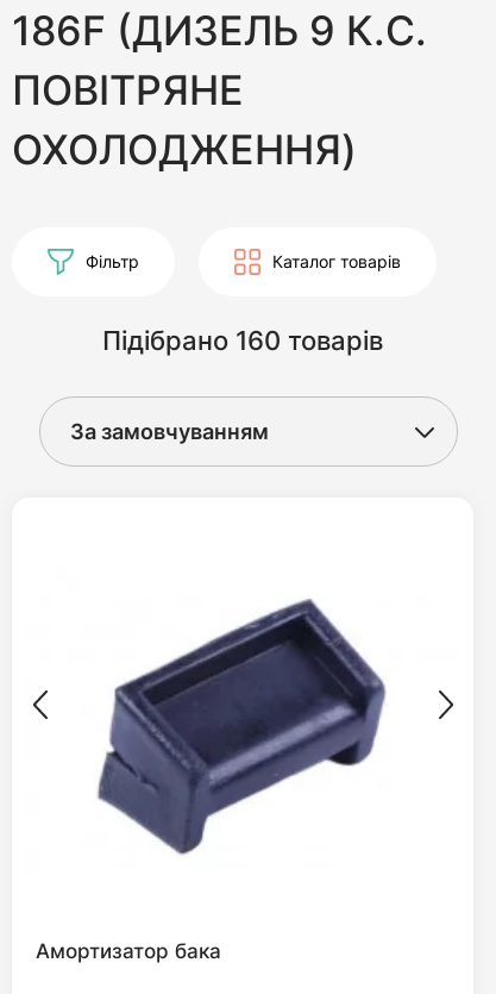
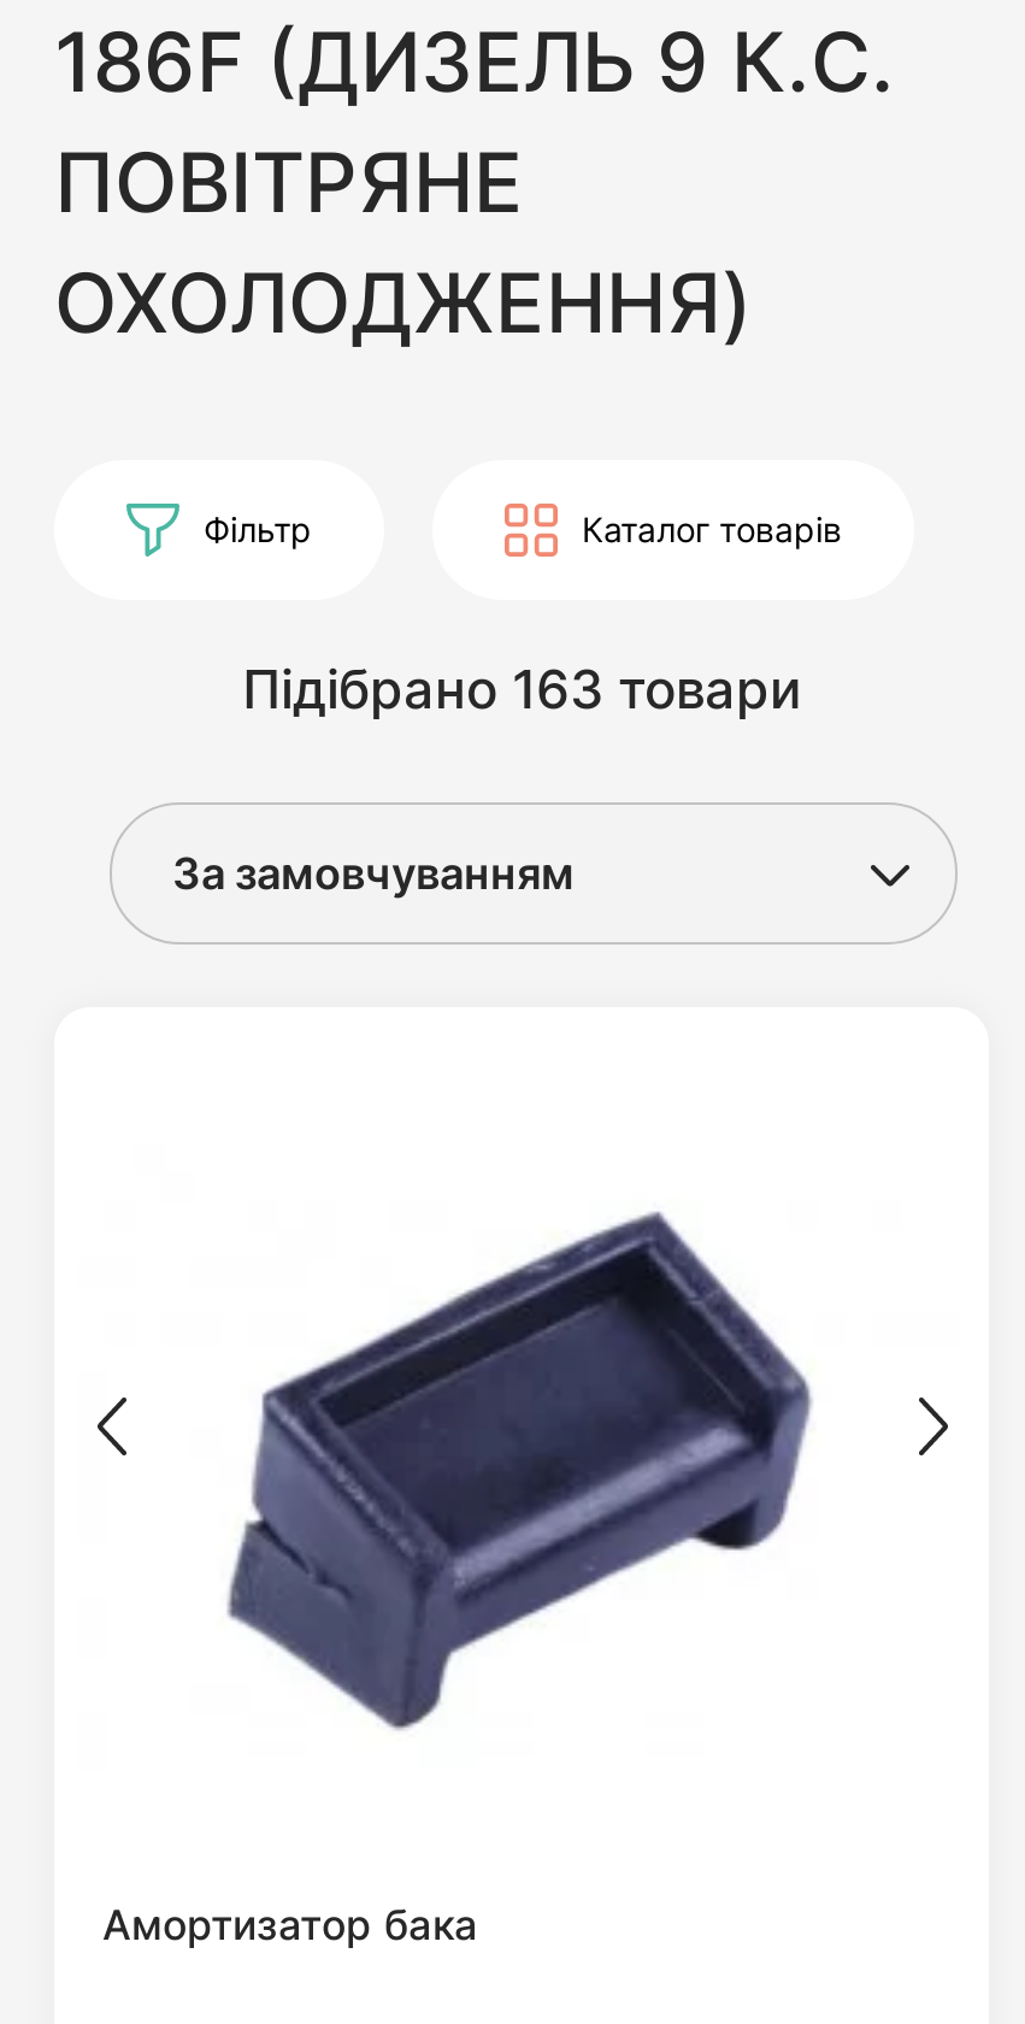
- Підібрано 160 товарів
+ Підібрано 163 товари
